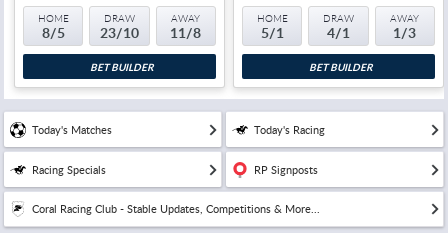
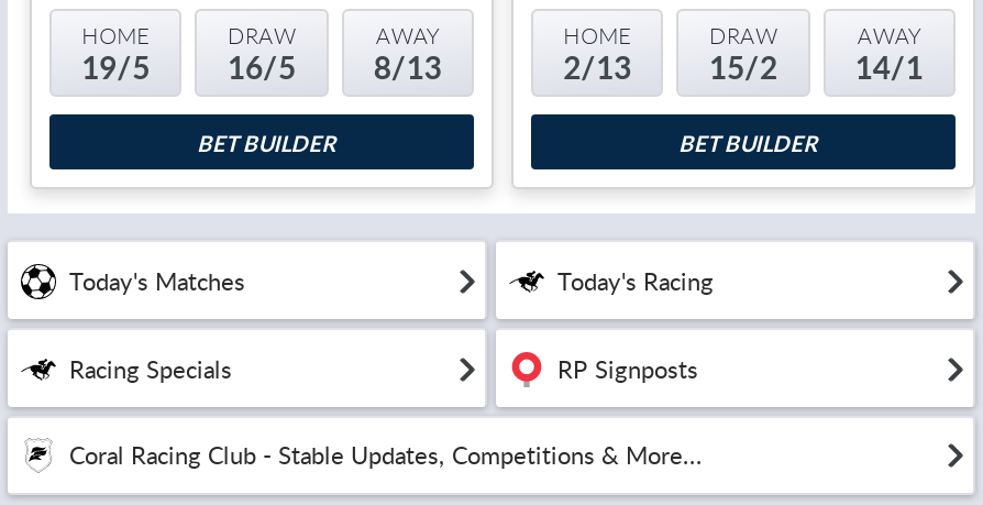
- 8/5
+ 19/5

- 23/10
+ 16/5

- 11/8
+ 8/13

- 5/1
+ 2/13

- 4/1
+ 15/2

- 1/3
+ 14/1
